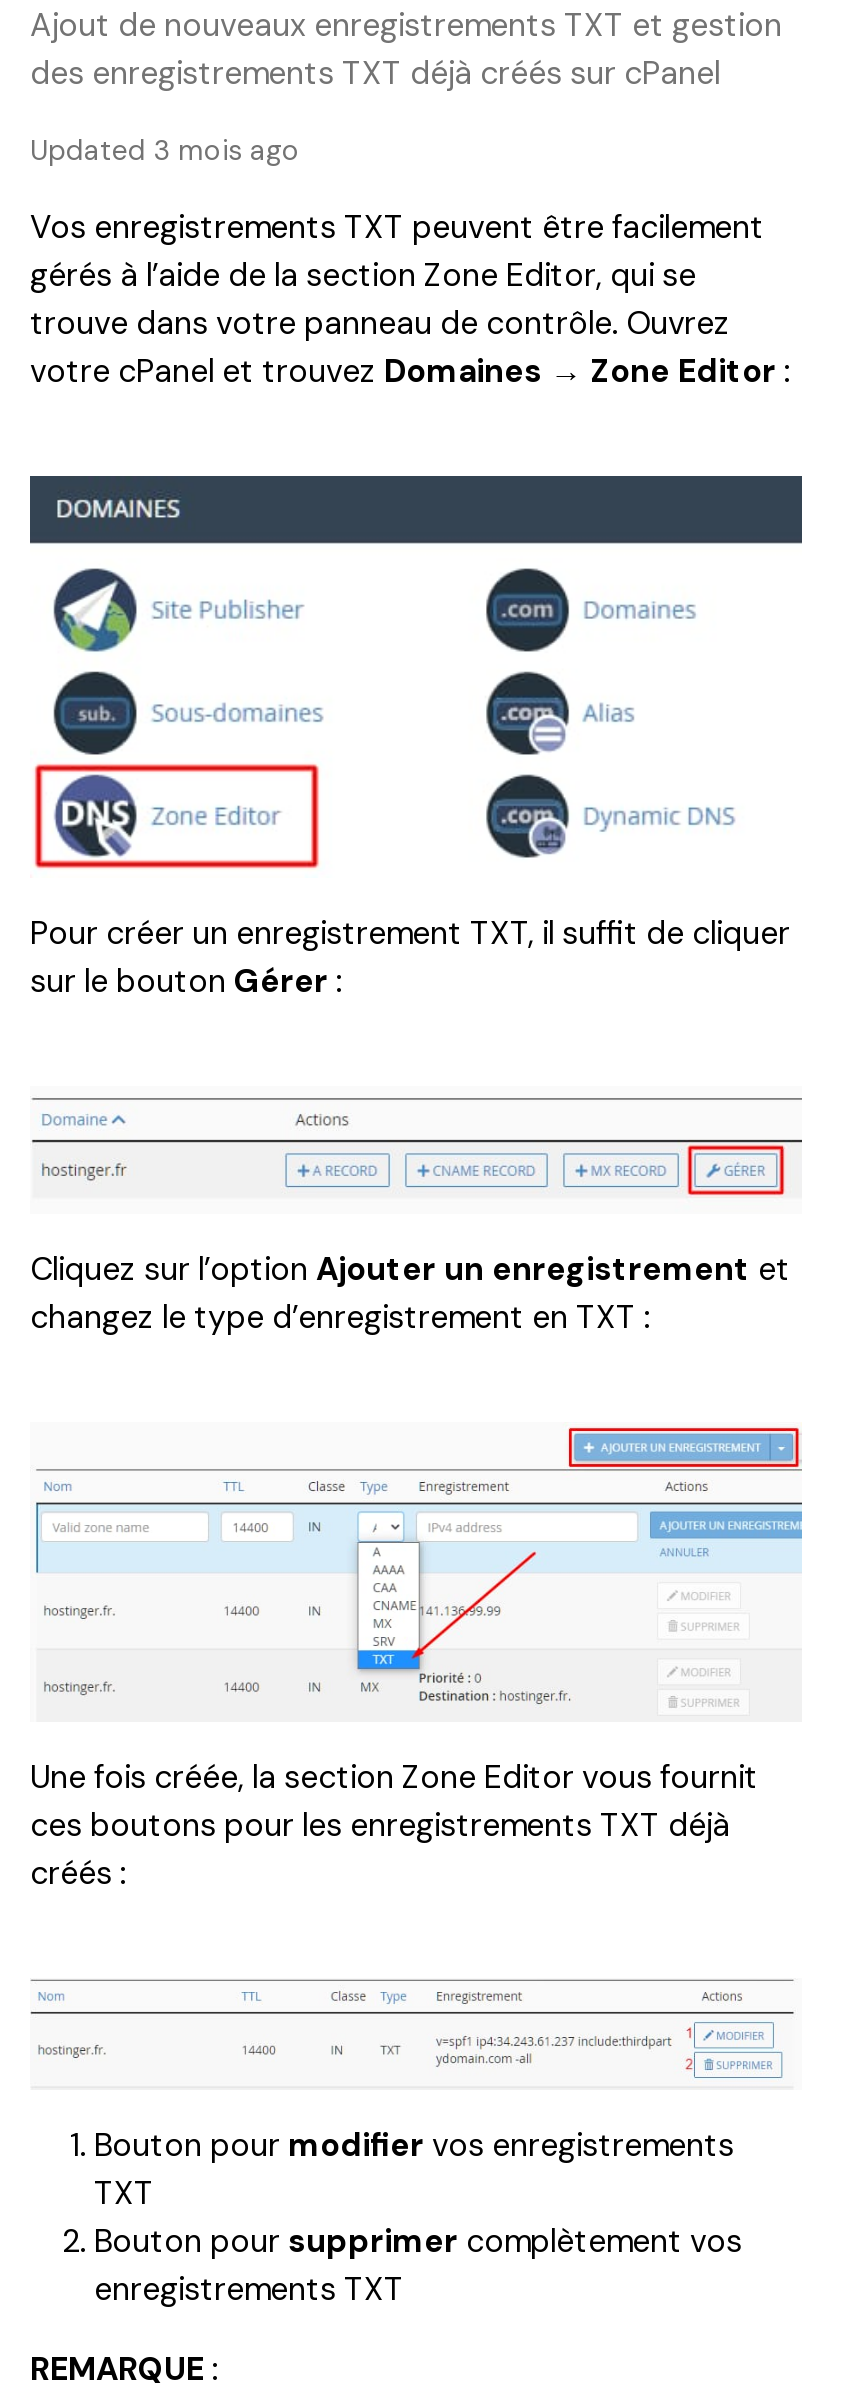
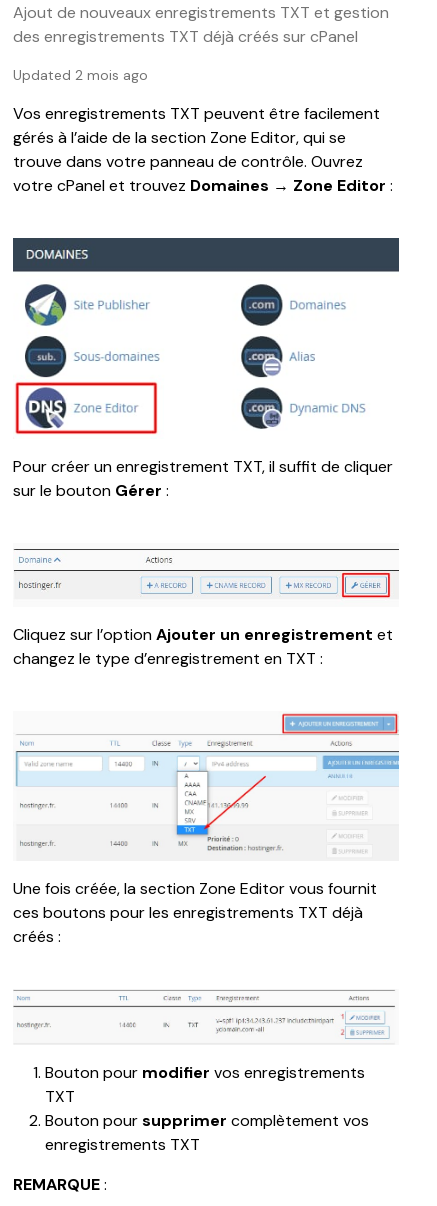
- Updated 3 mois ago
+ Updated 2 mois ago
